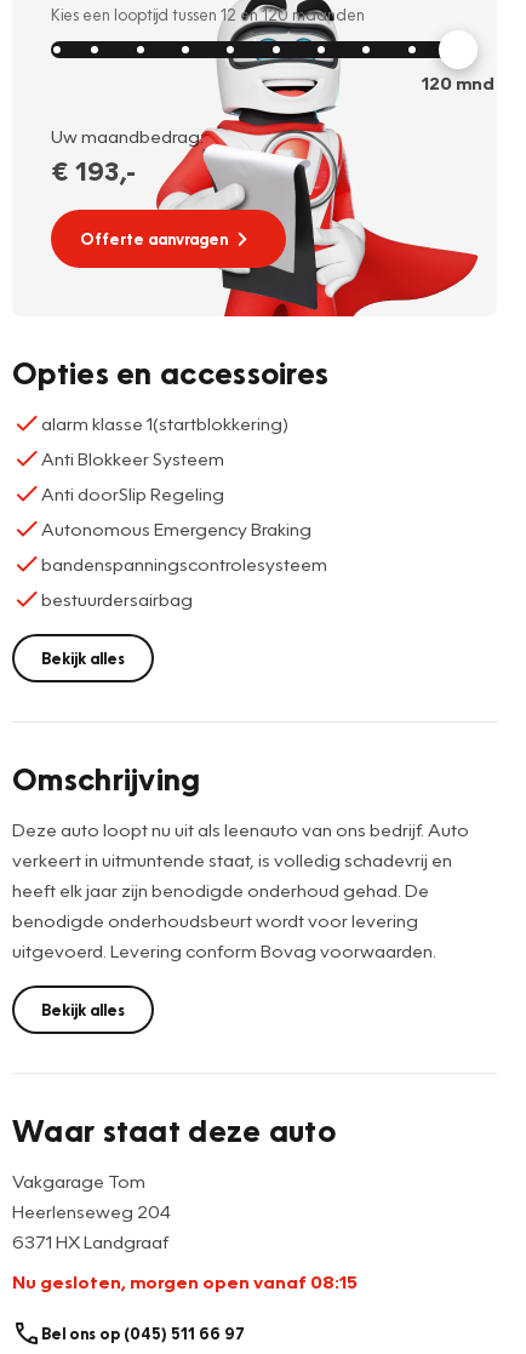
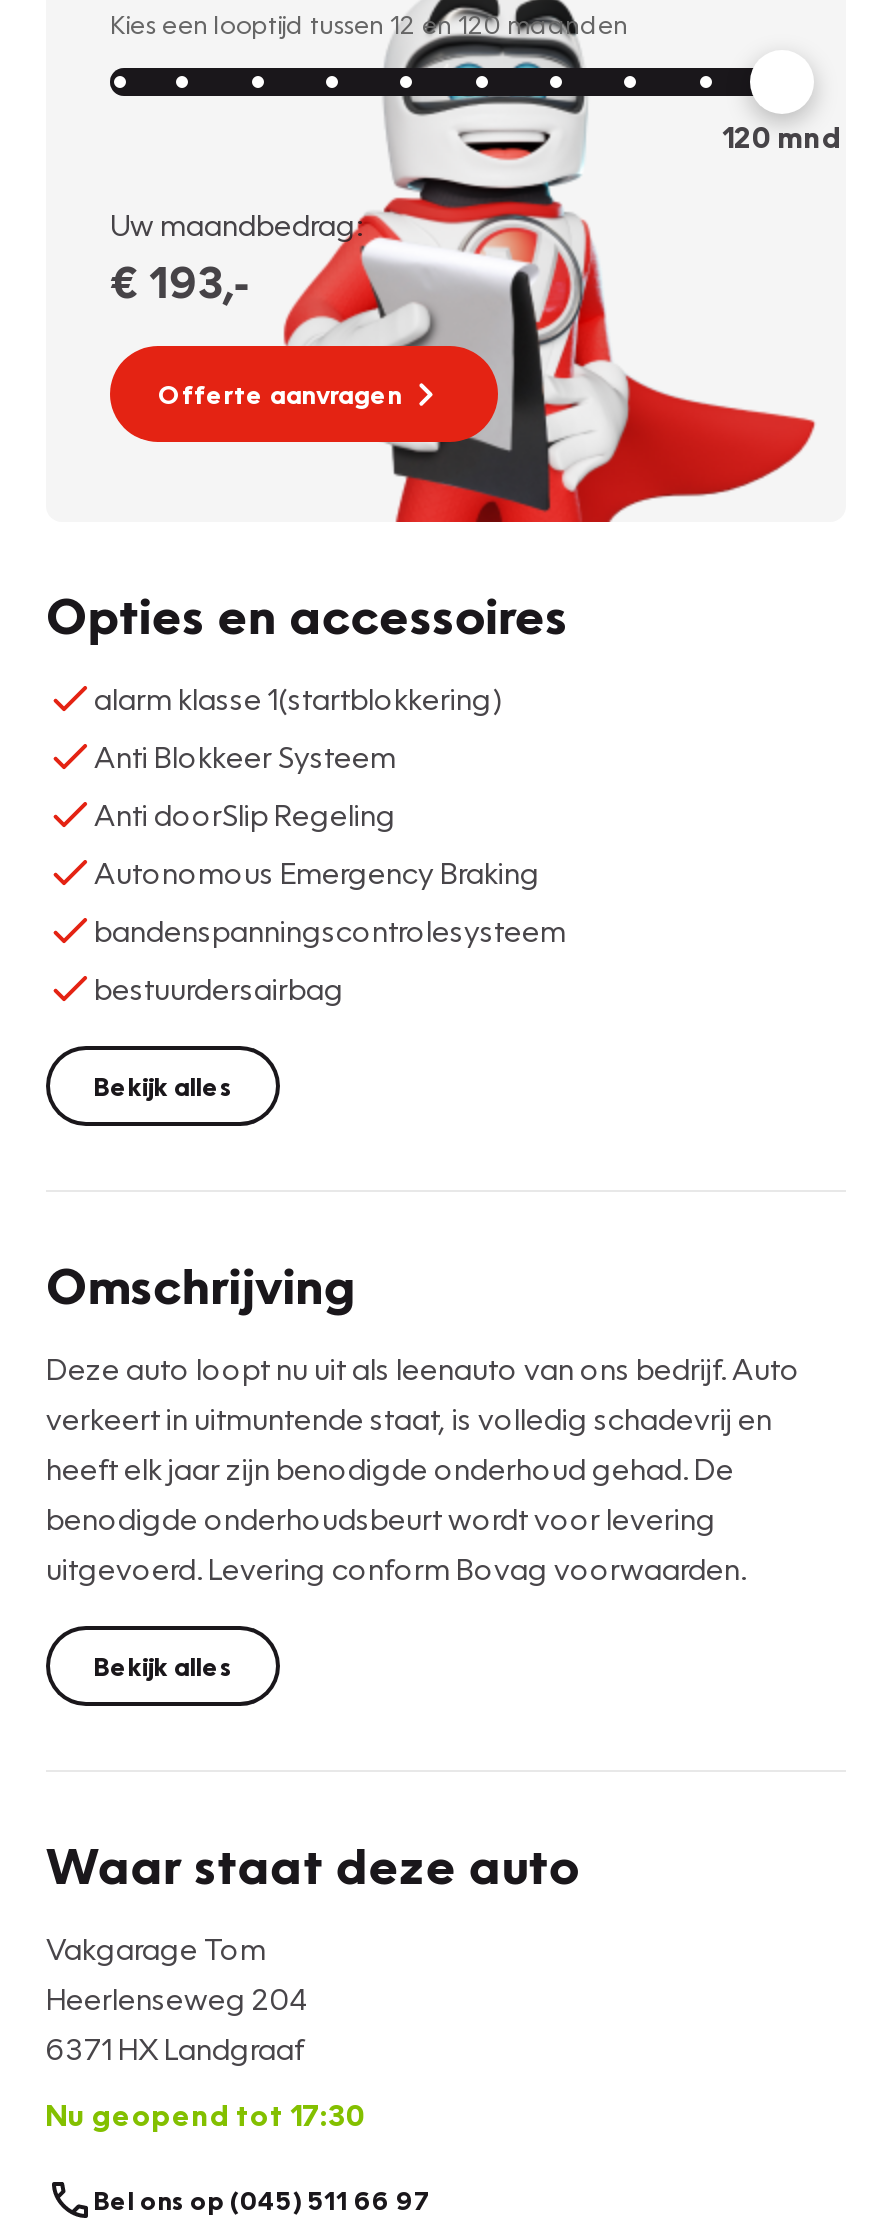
- Nu gesloten, morgen open vanaf 08:15
+ Nu geopend tot 17:30
